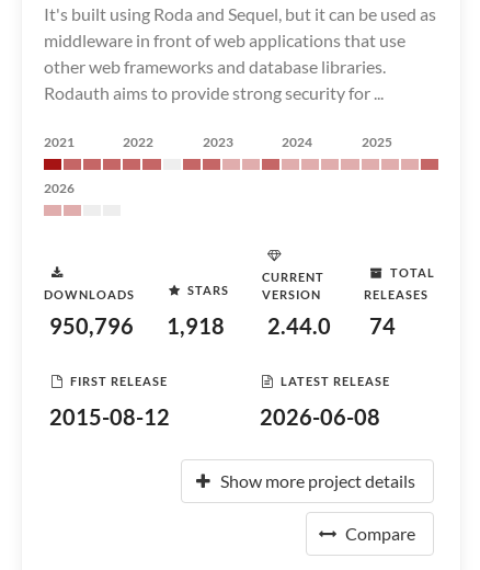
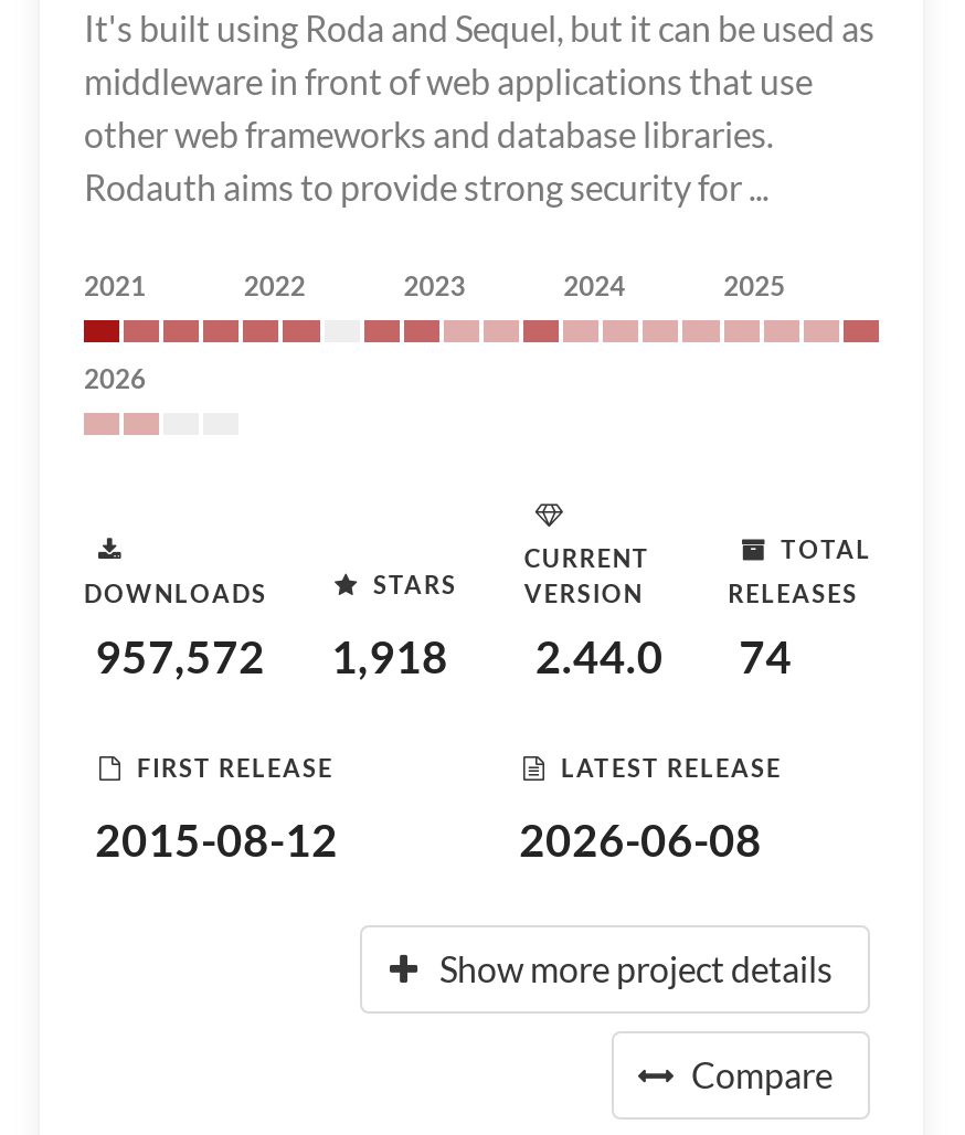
- 950,796 1,918 2.44.0 74
+ 957,572 1,918 2.44.0 74
